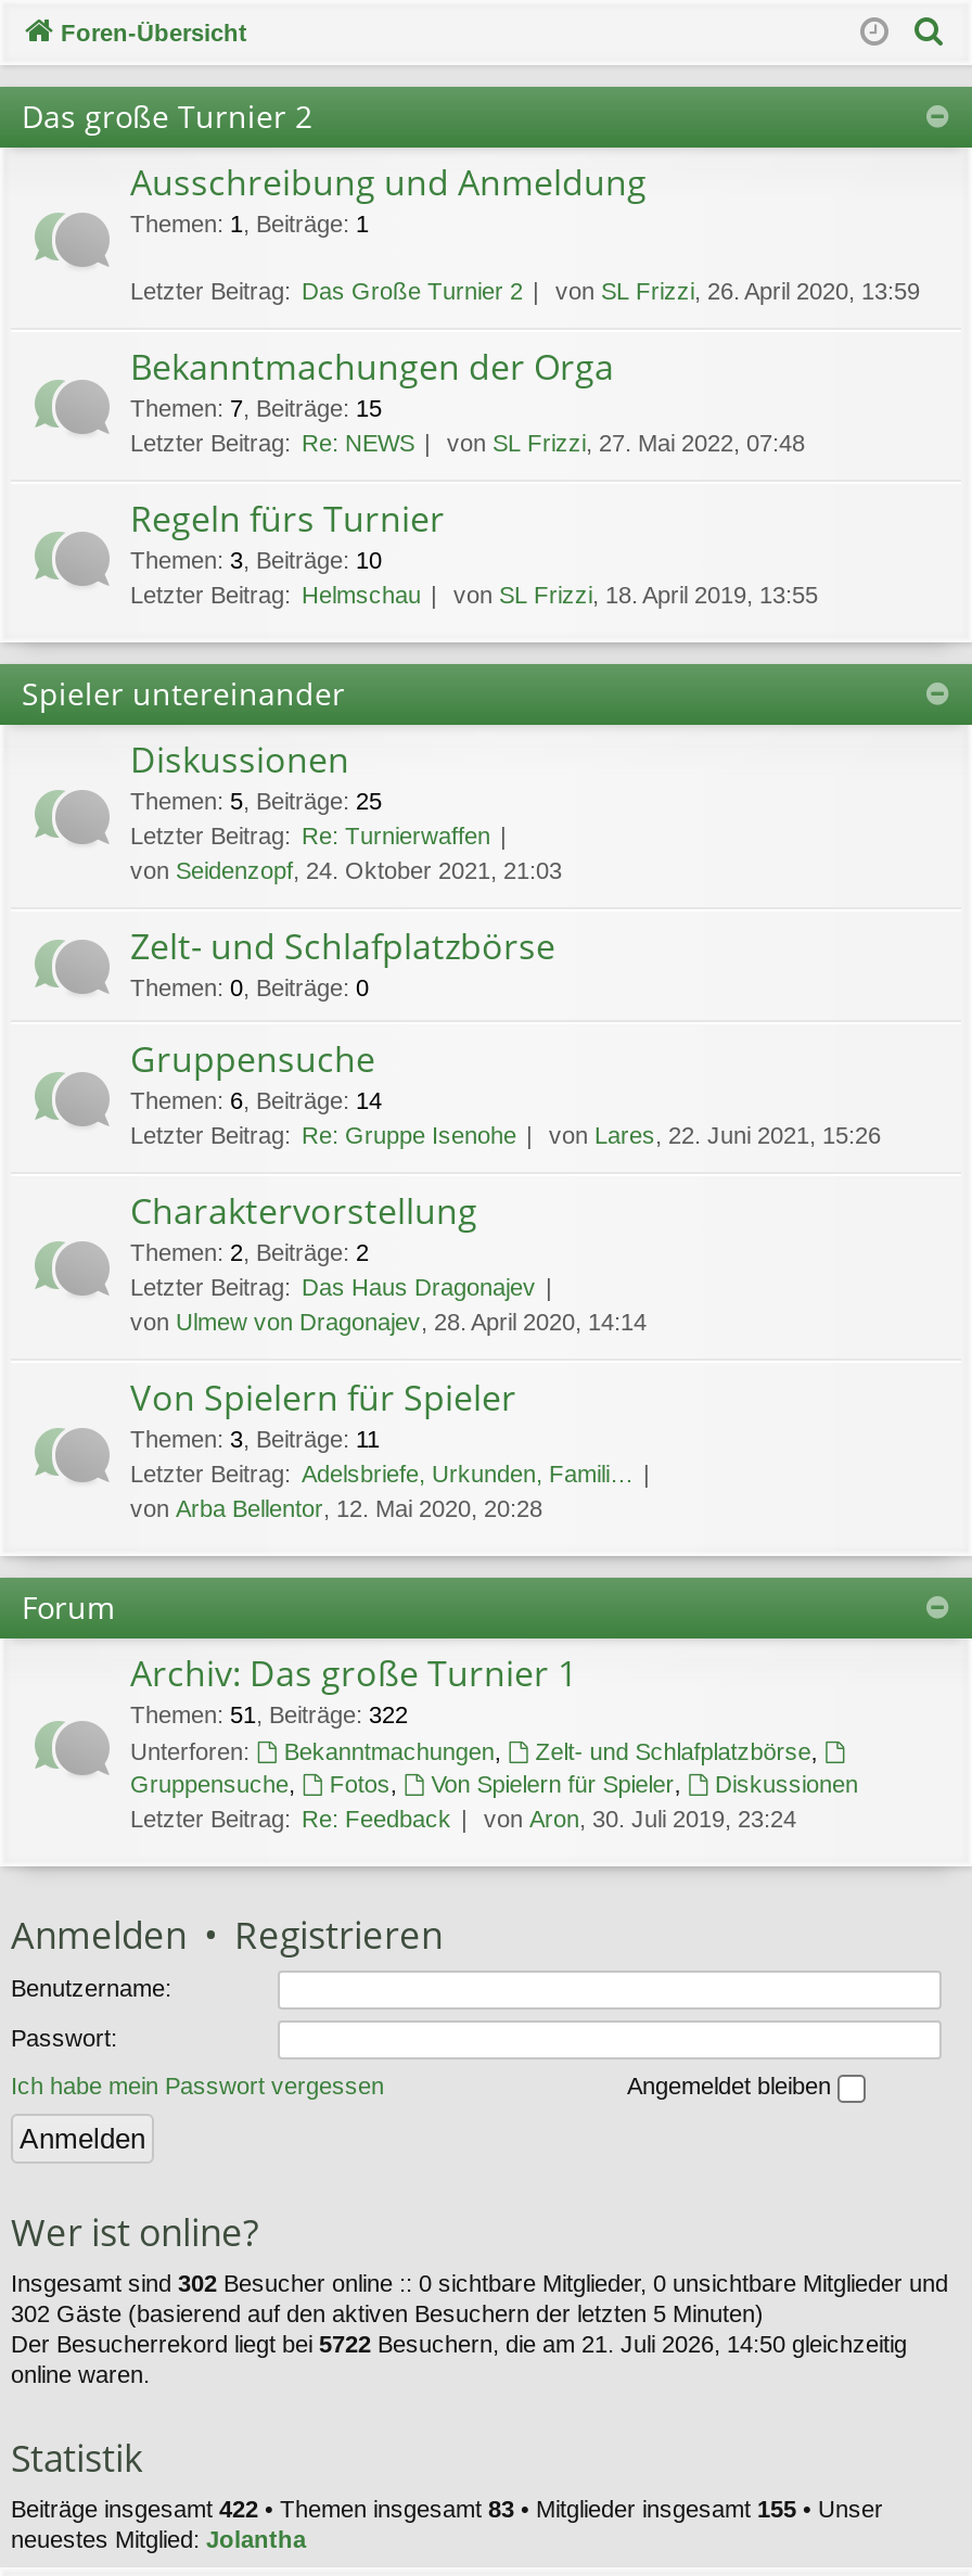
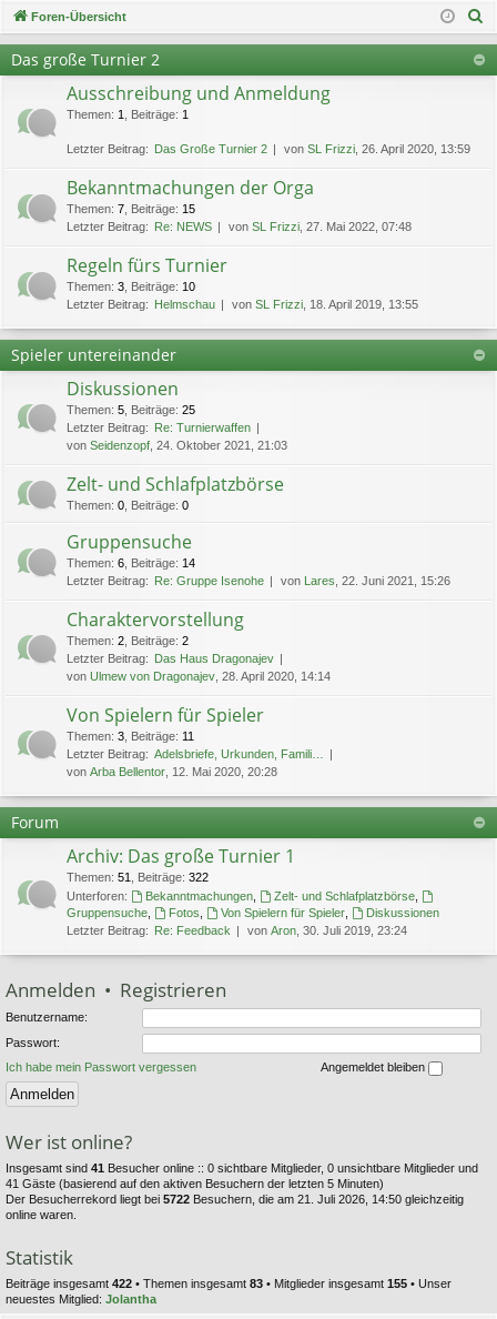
- Insgesamt sind 302 Besucher online :: 0 sichtbare Mitglieder, 0 unsichtbare Mitglieder und
+ Insgesamt sind 41 Besucher online :: 0 sichtbare Mitglieder, 0 unsichtbare Mitglieder und

- 302 Gäste (basierend auf den aktiven Besuchern der letzten 5 Minuten)
+ 41 Gäste (basierend auf den aktiven Besuchern der letzten 5 Minuten)
